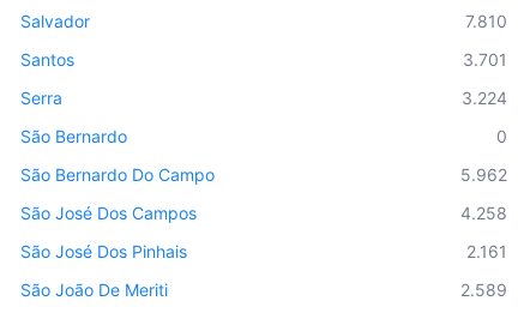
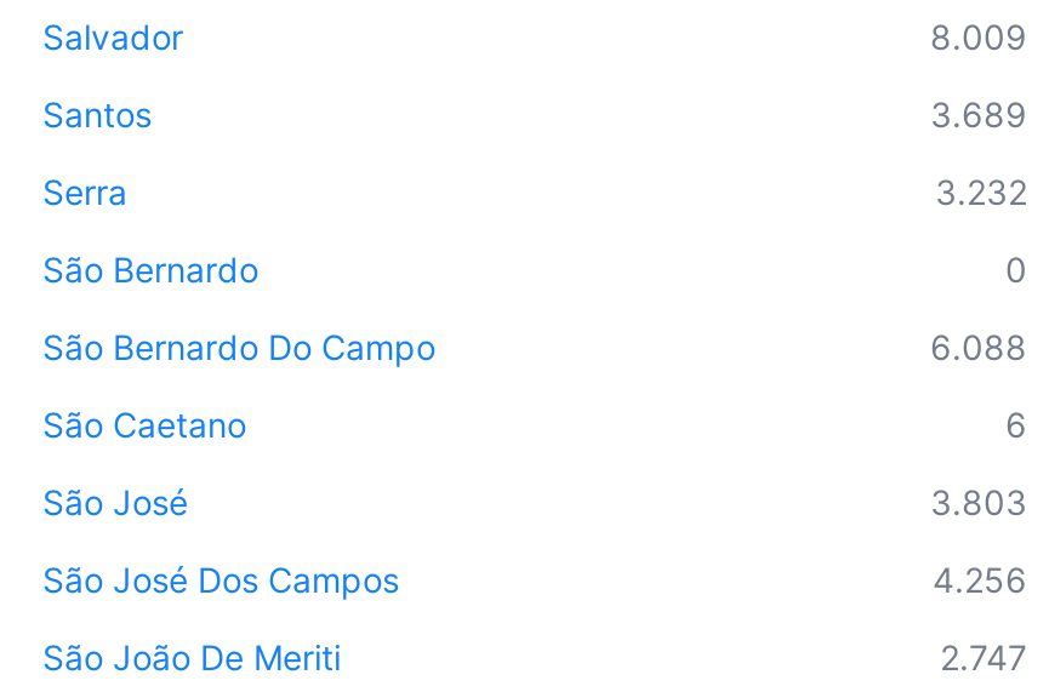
- 7.810
+ 8.009

- 3.701
+ 3.689

- 3.224
+ 3.232

- 5.962
+ 6.088
+ São Caetano
+ 6
+ São José
+ 3.803

- 4.258
- São José Dos Pinhais
- 2.161
+ 4.256

moved down: São José Dos Campos

- 2.589
+ 2.747
